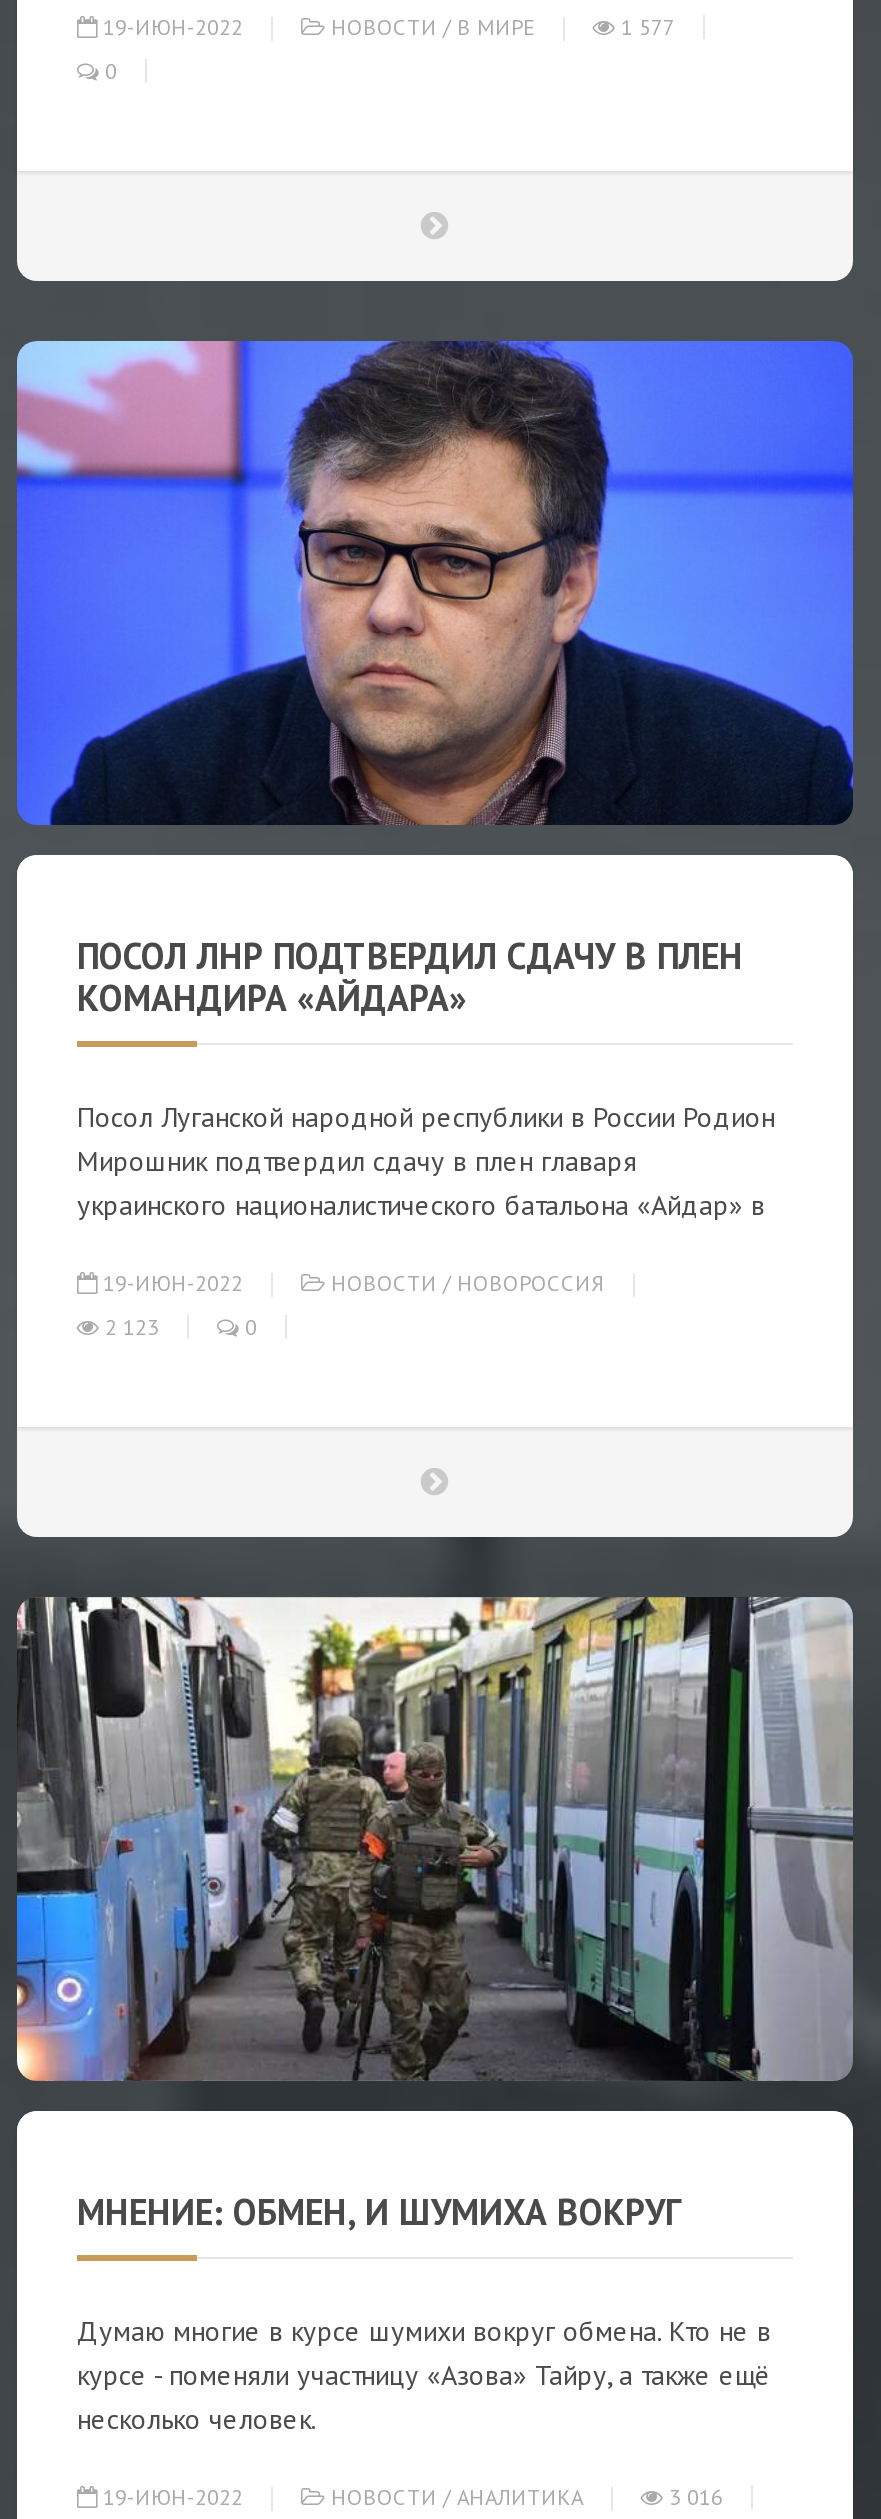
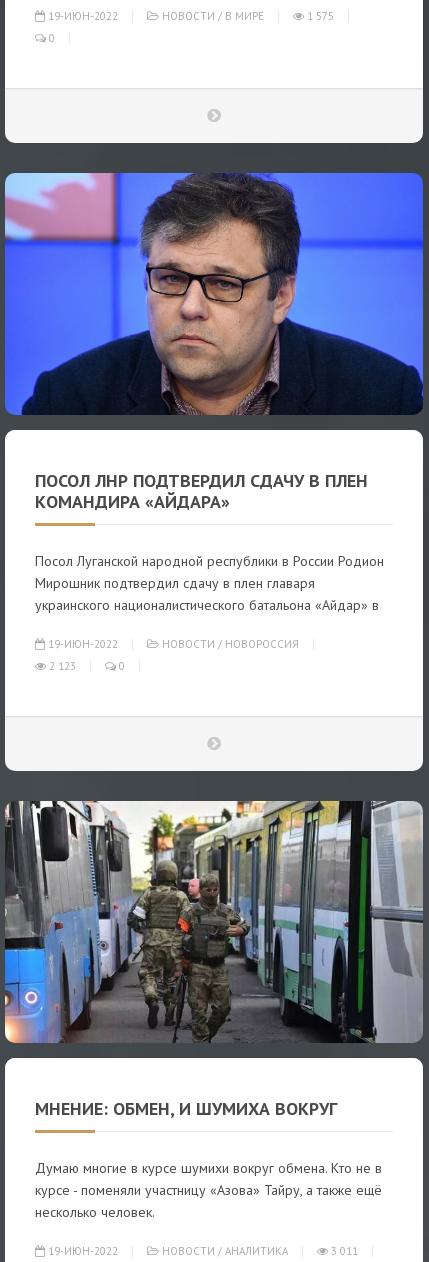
- 1 577
+ 1 575

- 3 016
+ 3 011
